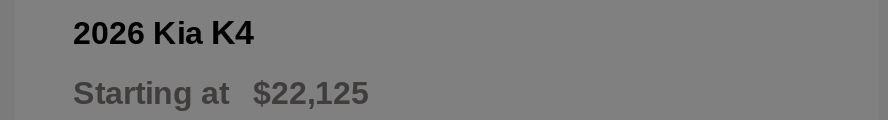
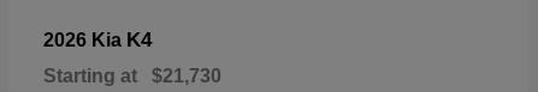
- Starting at $22,125
+ Starting at $21,730
